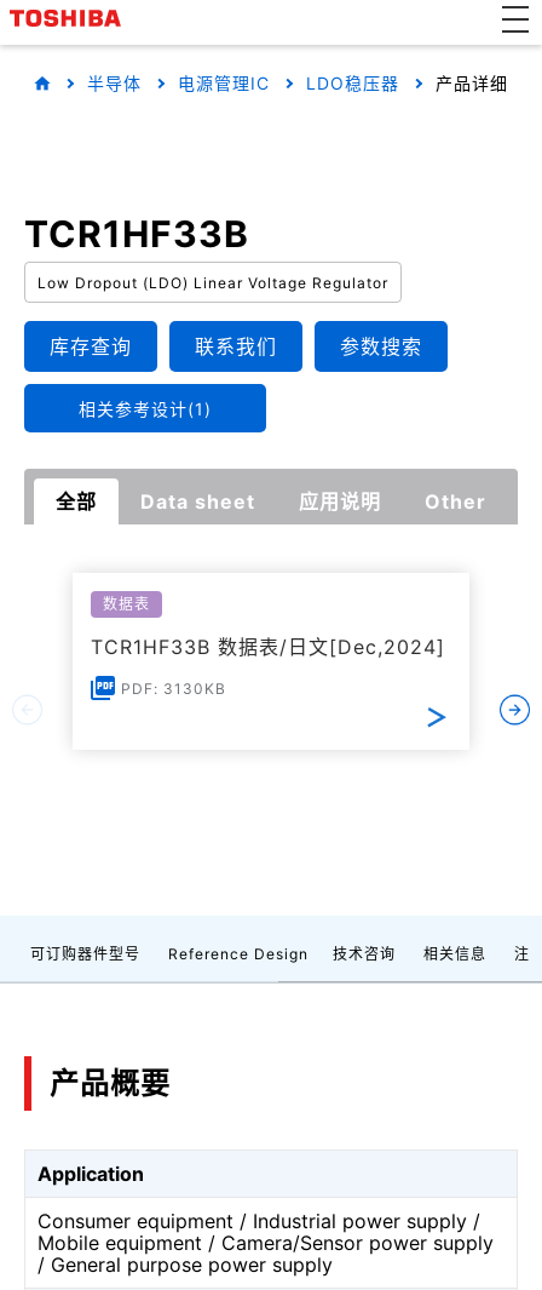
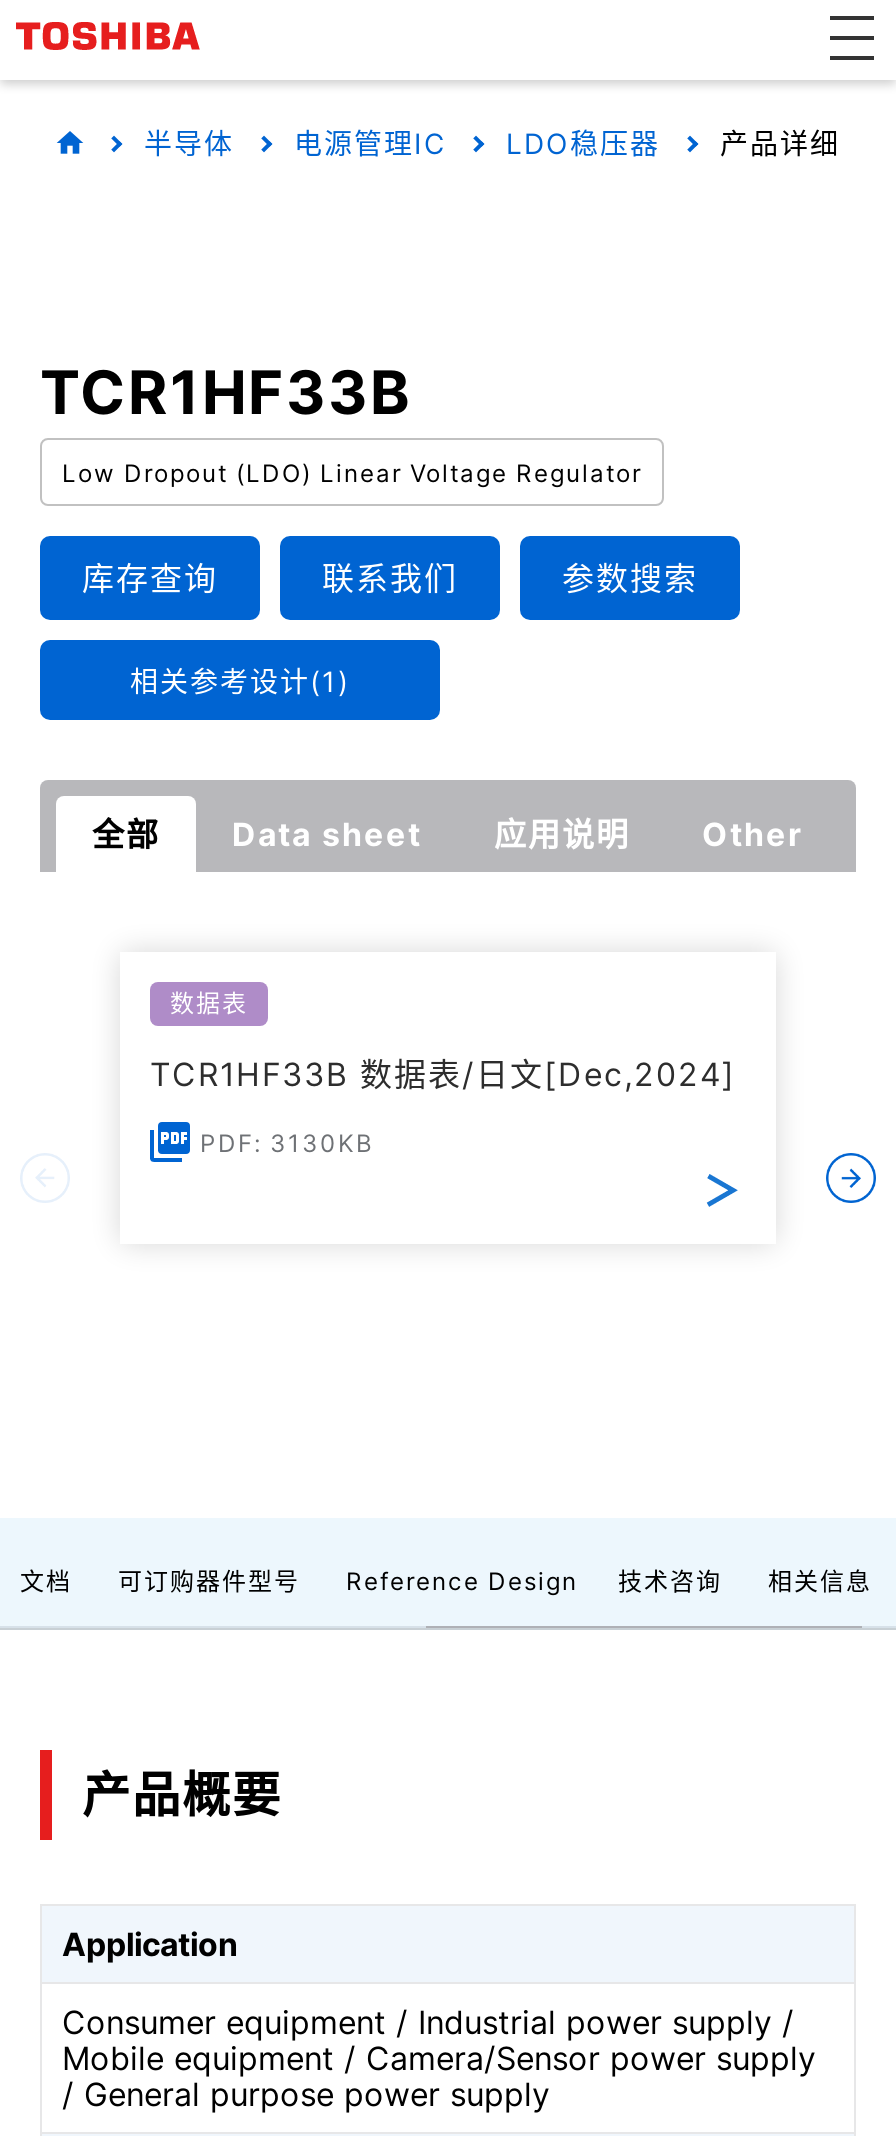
- 注
